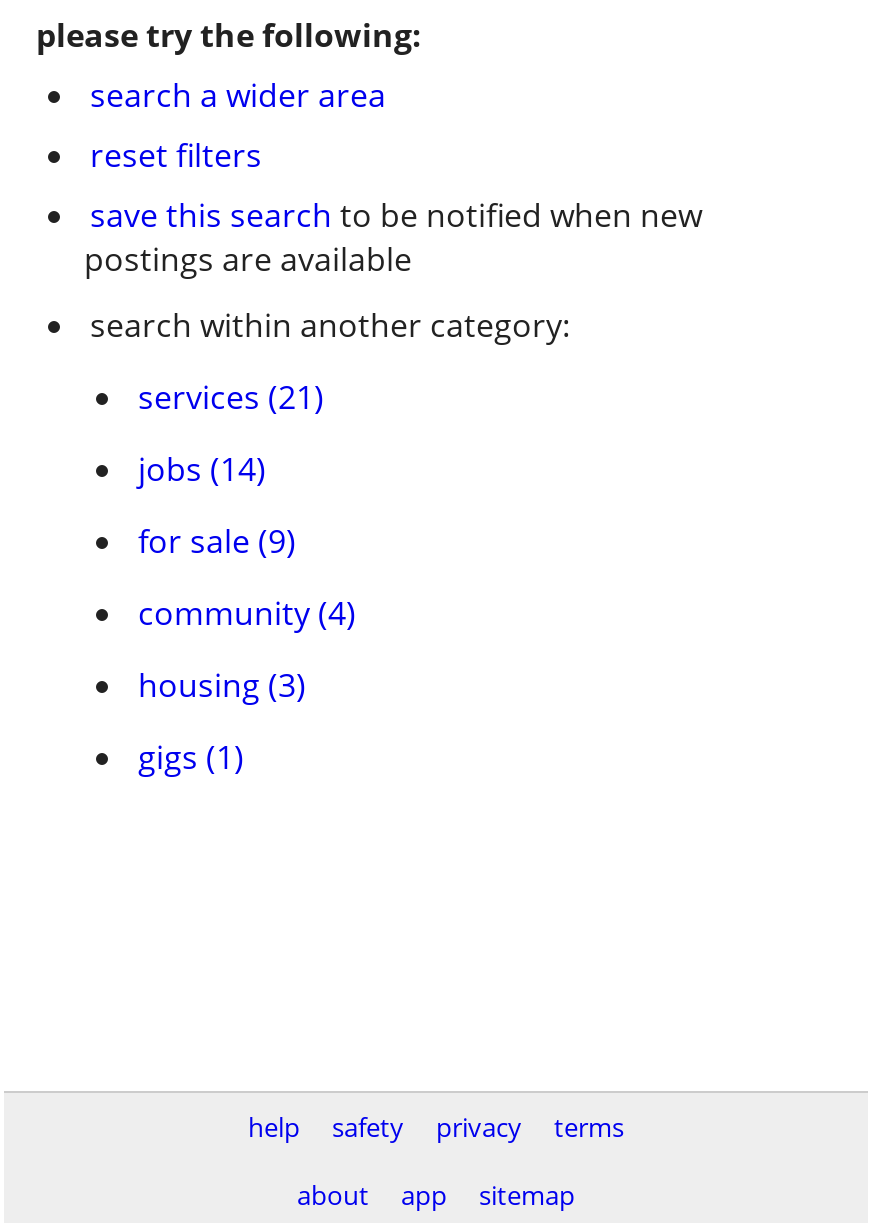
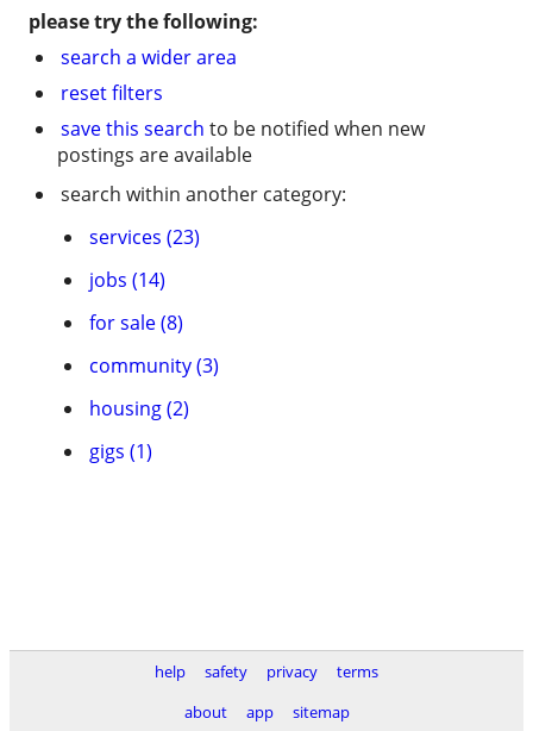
- services (21)
+ services (23)

- for sale (9)
+ for sale (8)

- community (4)
+ community (3)

- housing (3)
+ housing (2)
